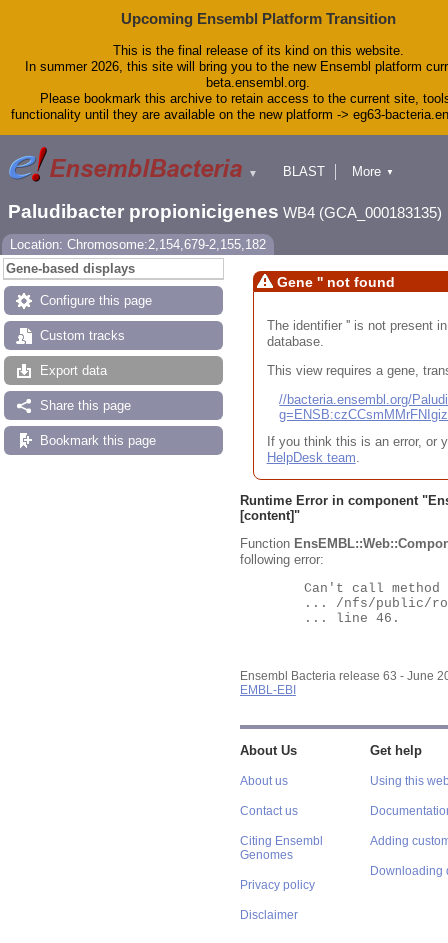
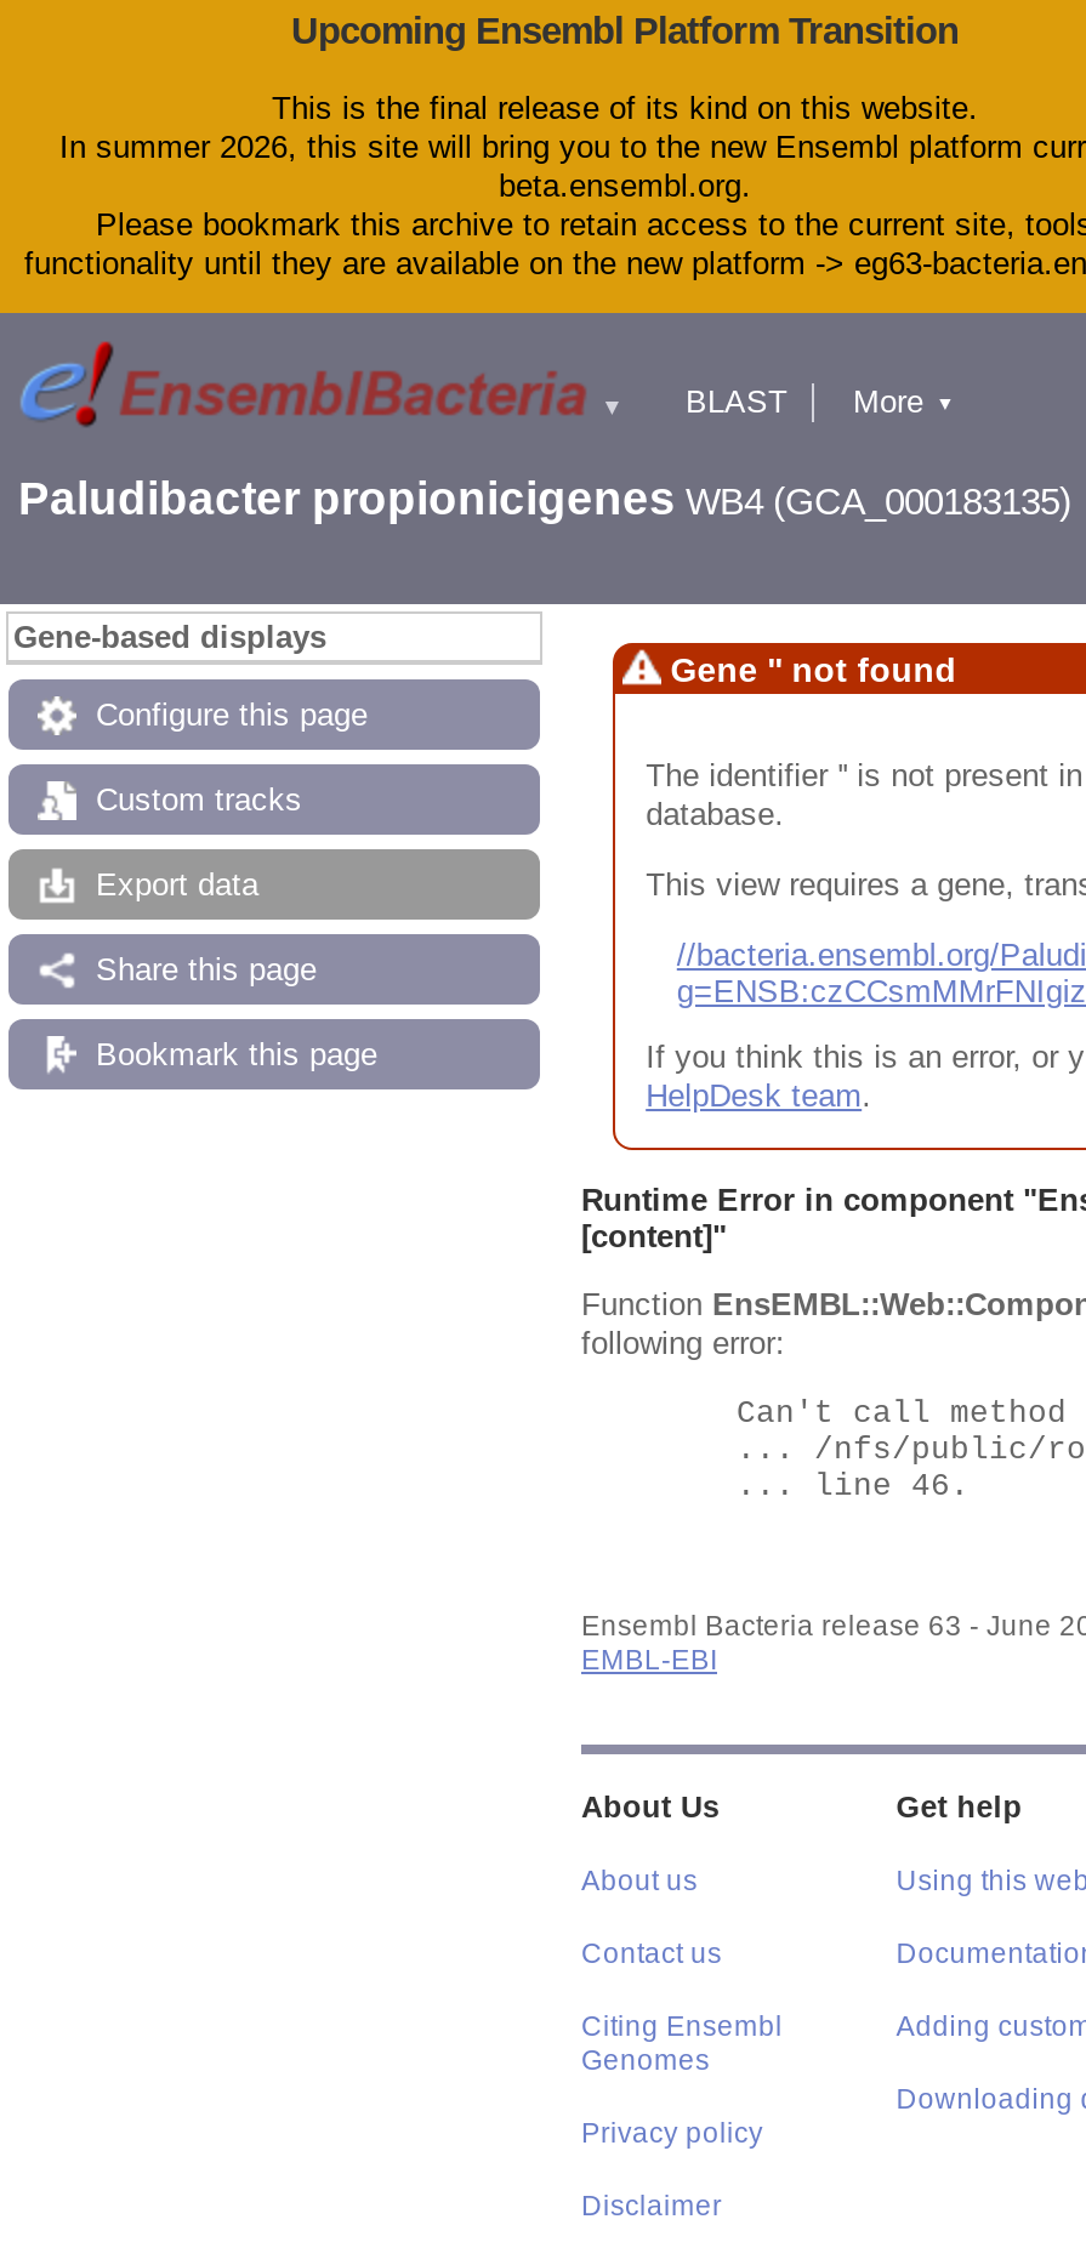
- Location: Chromosome:2,154,679-2,155,182
